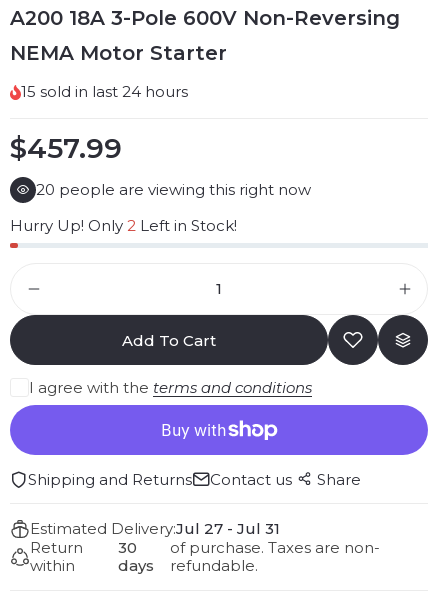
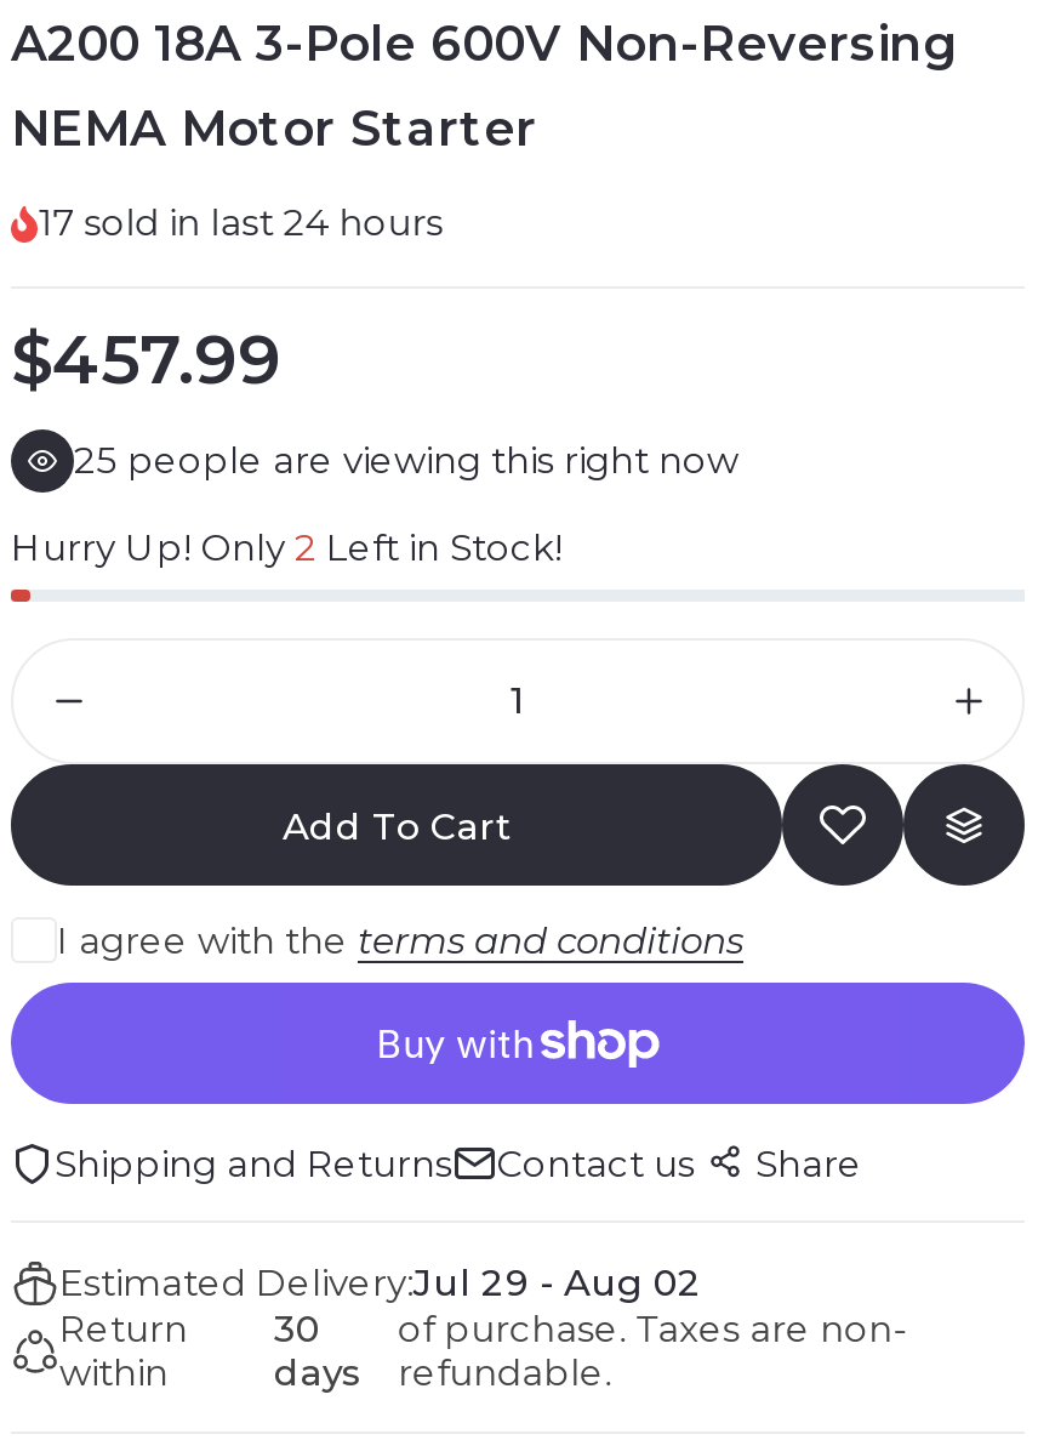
- 15 sold in last 24 hours
+ 17 sold in last 24 hours

- 20 people are viewing this right now
+ 25 people are viewing this right now

- Estimated Delivery:Jul 27 - Jul 31
+ Estimated Delivery:Jul 29 - Aug 02
